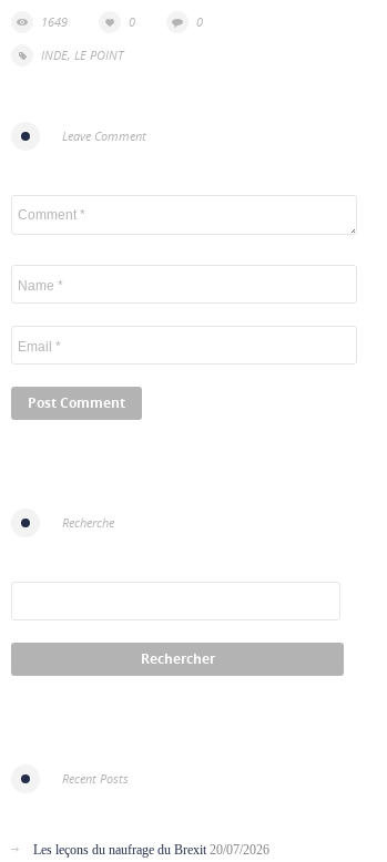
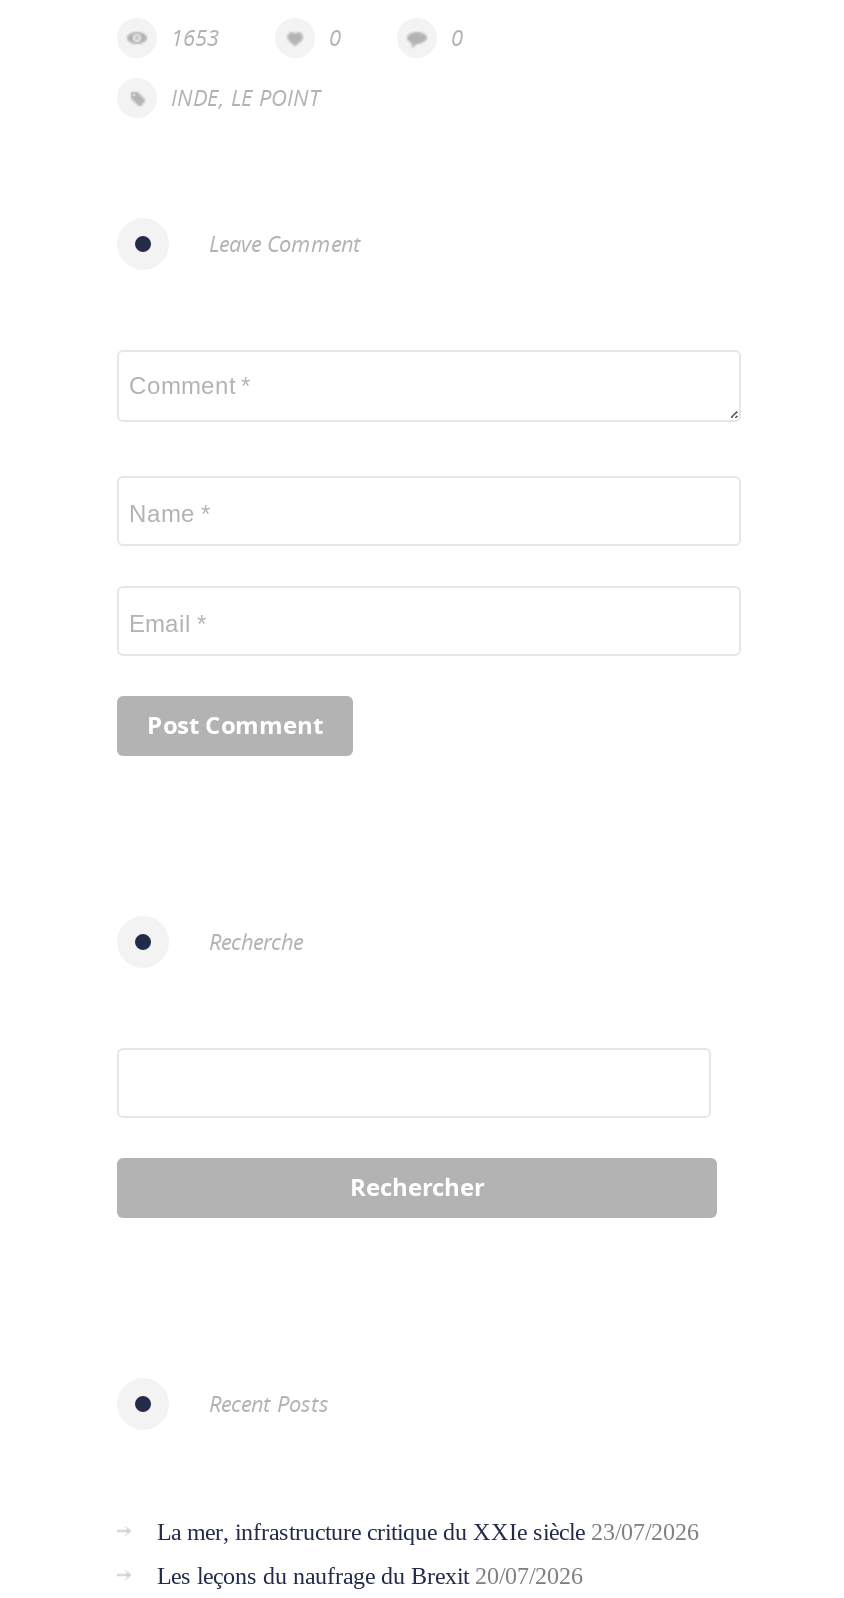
- 1649
+ 1653

+ La mer, infrastructure critique du XXIe siècle 23/07/2026
